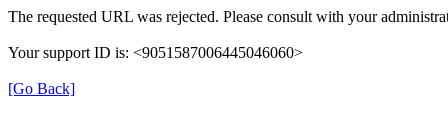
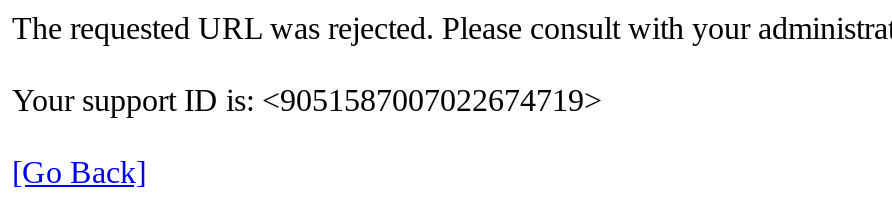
- Your support ID is: <9051587006445046060>
+ Your support ID is: <9051587007022674719>
